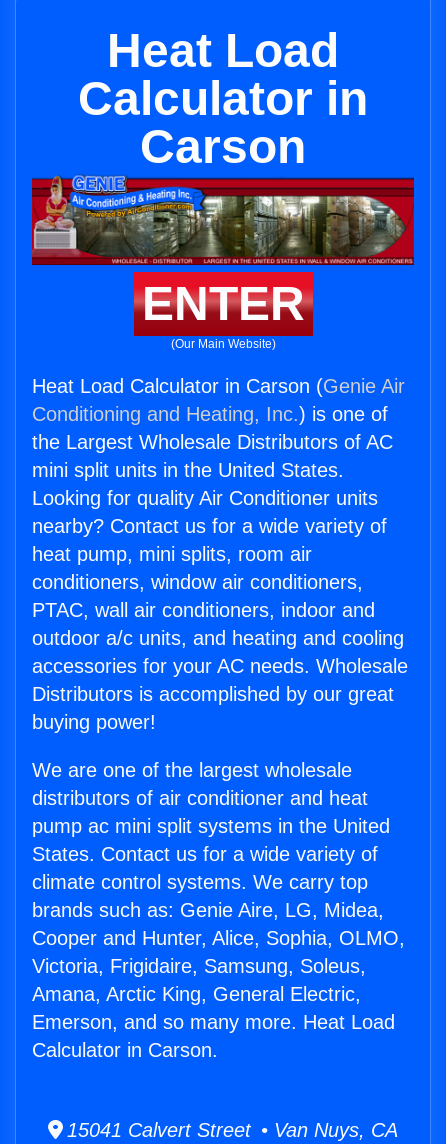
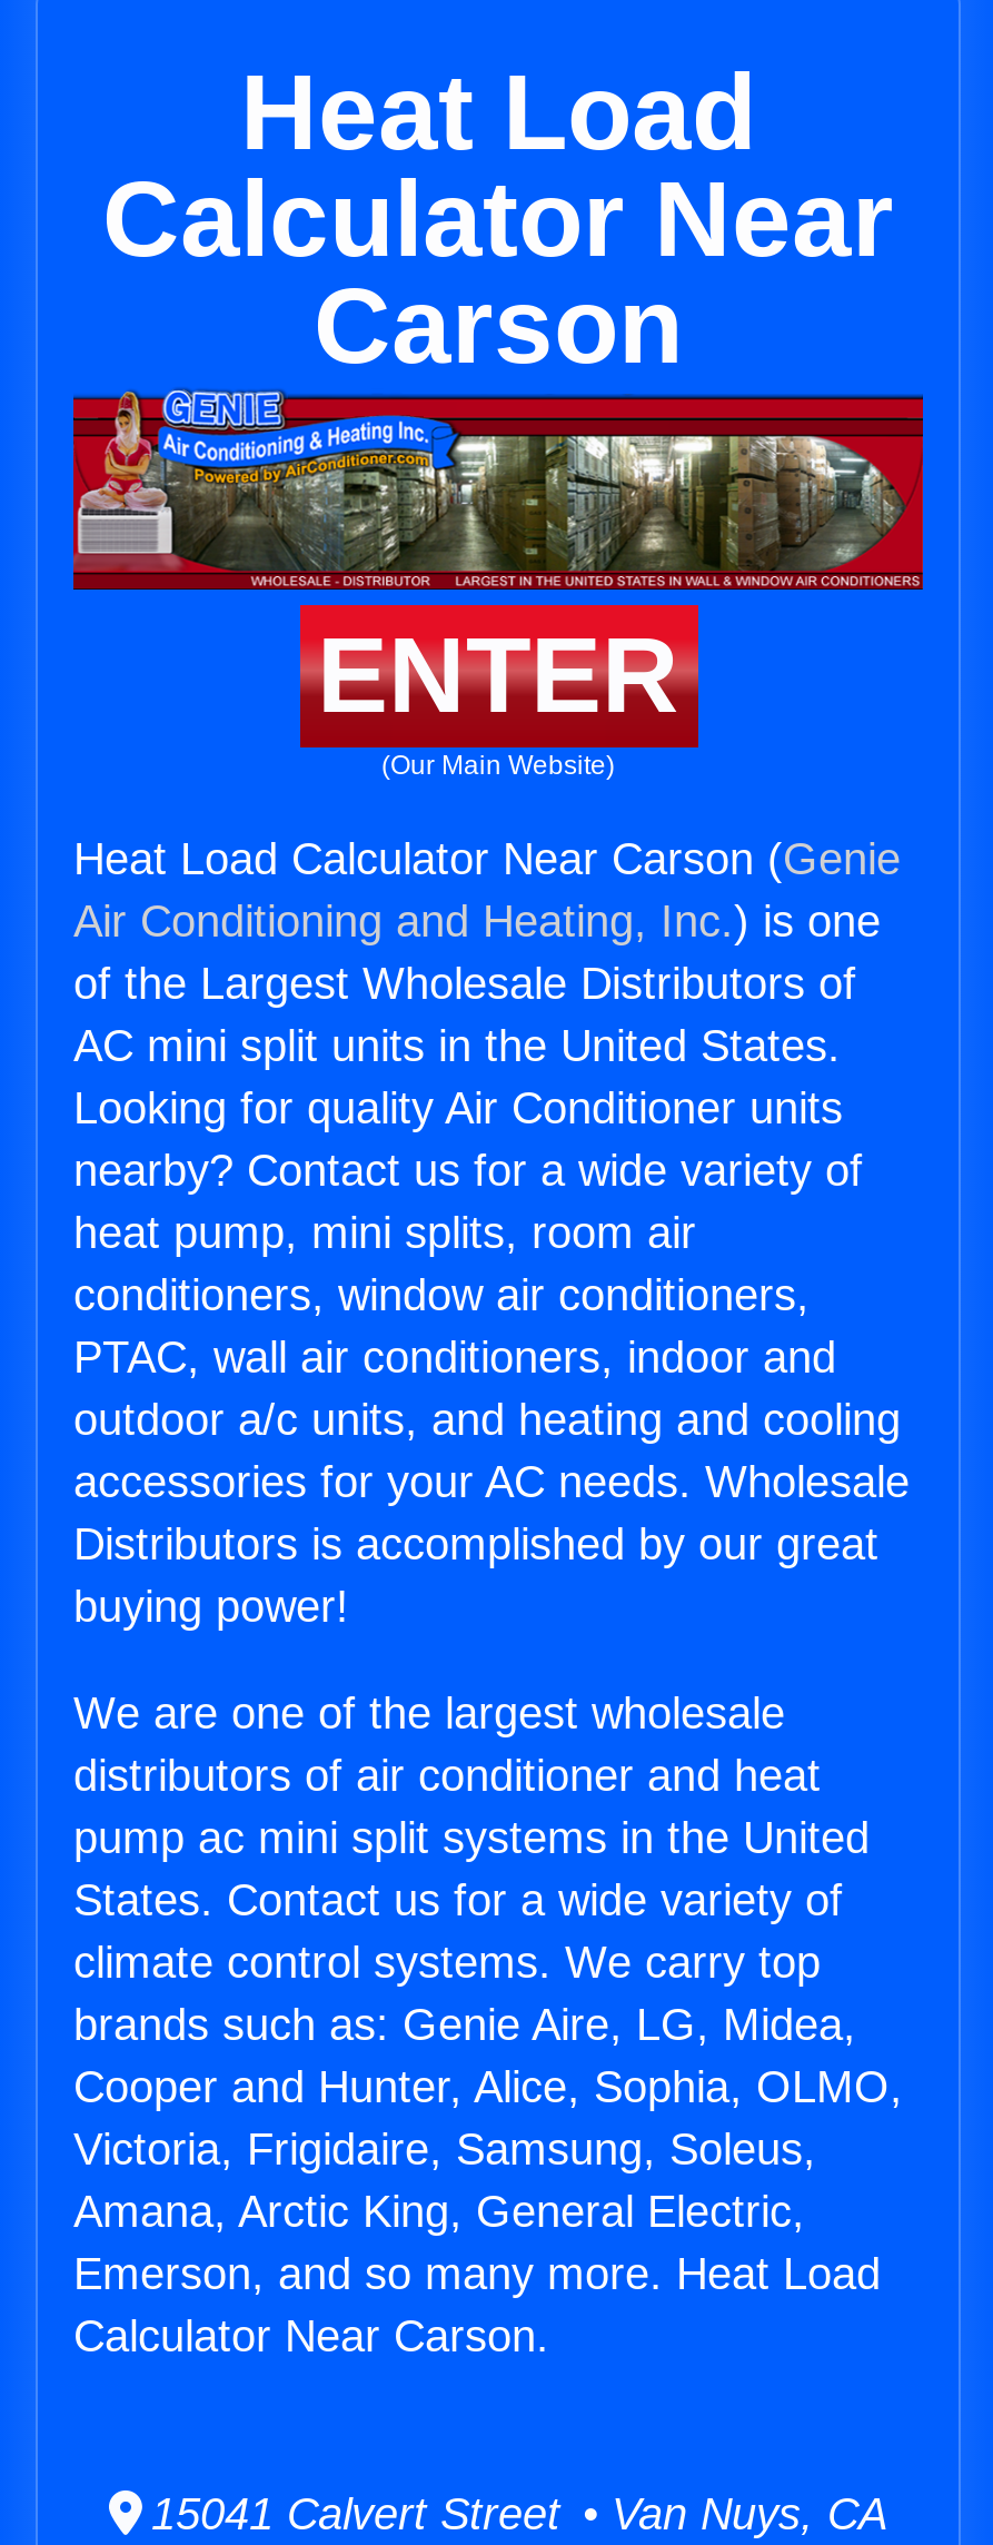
- Calculator in
+ Calculator Near

- Heat Load Calculator in Carson (Genie Air
- Conditioning and Heating, Inc.) is one of
- the Largest Wholesale Distributors of AC
- mini split units in the United States.
+ Heat Load Calculator Near Carson (Genie
+ Air Conditioning and Heating, Inc.) is one
+ of the Largest Wholesale Distributors of
+ AC mini split units in the United States.

- Calculator in Carson.
+ Calculator Near Carson.
